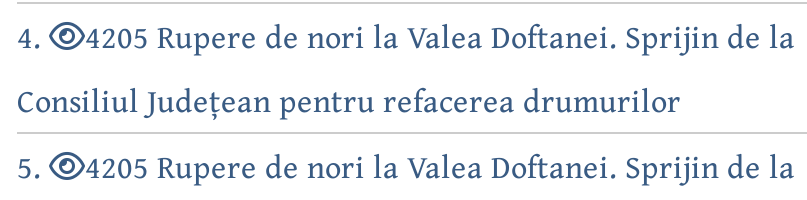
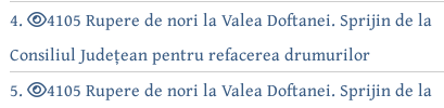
- 4205 Rupere de nori la Valea Doftanei. Sprijin de la
+ 4105 Rupere de nori la Valea Doftanei. Sprijin de la

- 4205 Rupere de nori la Valea Doftanei. Sprijin de la
+ 4105 Rupere de nori la Valea Doftanei. Sprijin de la
